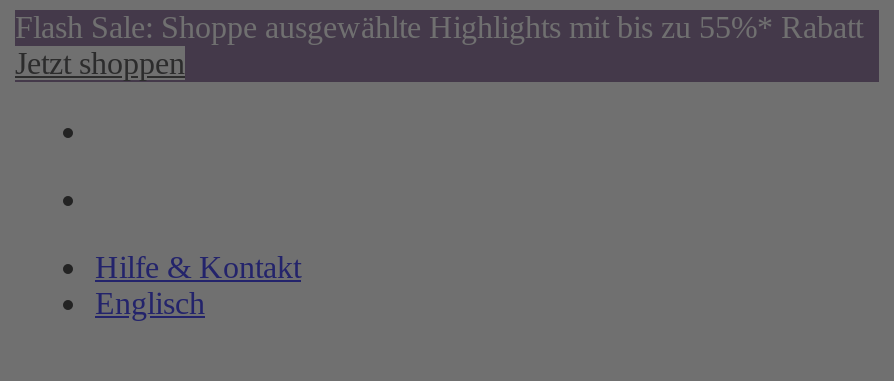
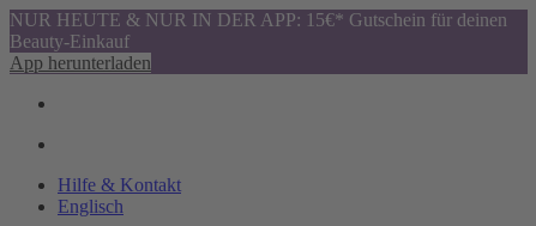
- Flash Sale: Shoppe ausgewählte Highlights mit bis zu 55%* Rabatt
- Jetzt shoppen
+ NUR HEUTE & NUR IN DER APP: 15€* Gutschein für deinen
+ Beauty-Einkauf
+ App herunterladen
